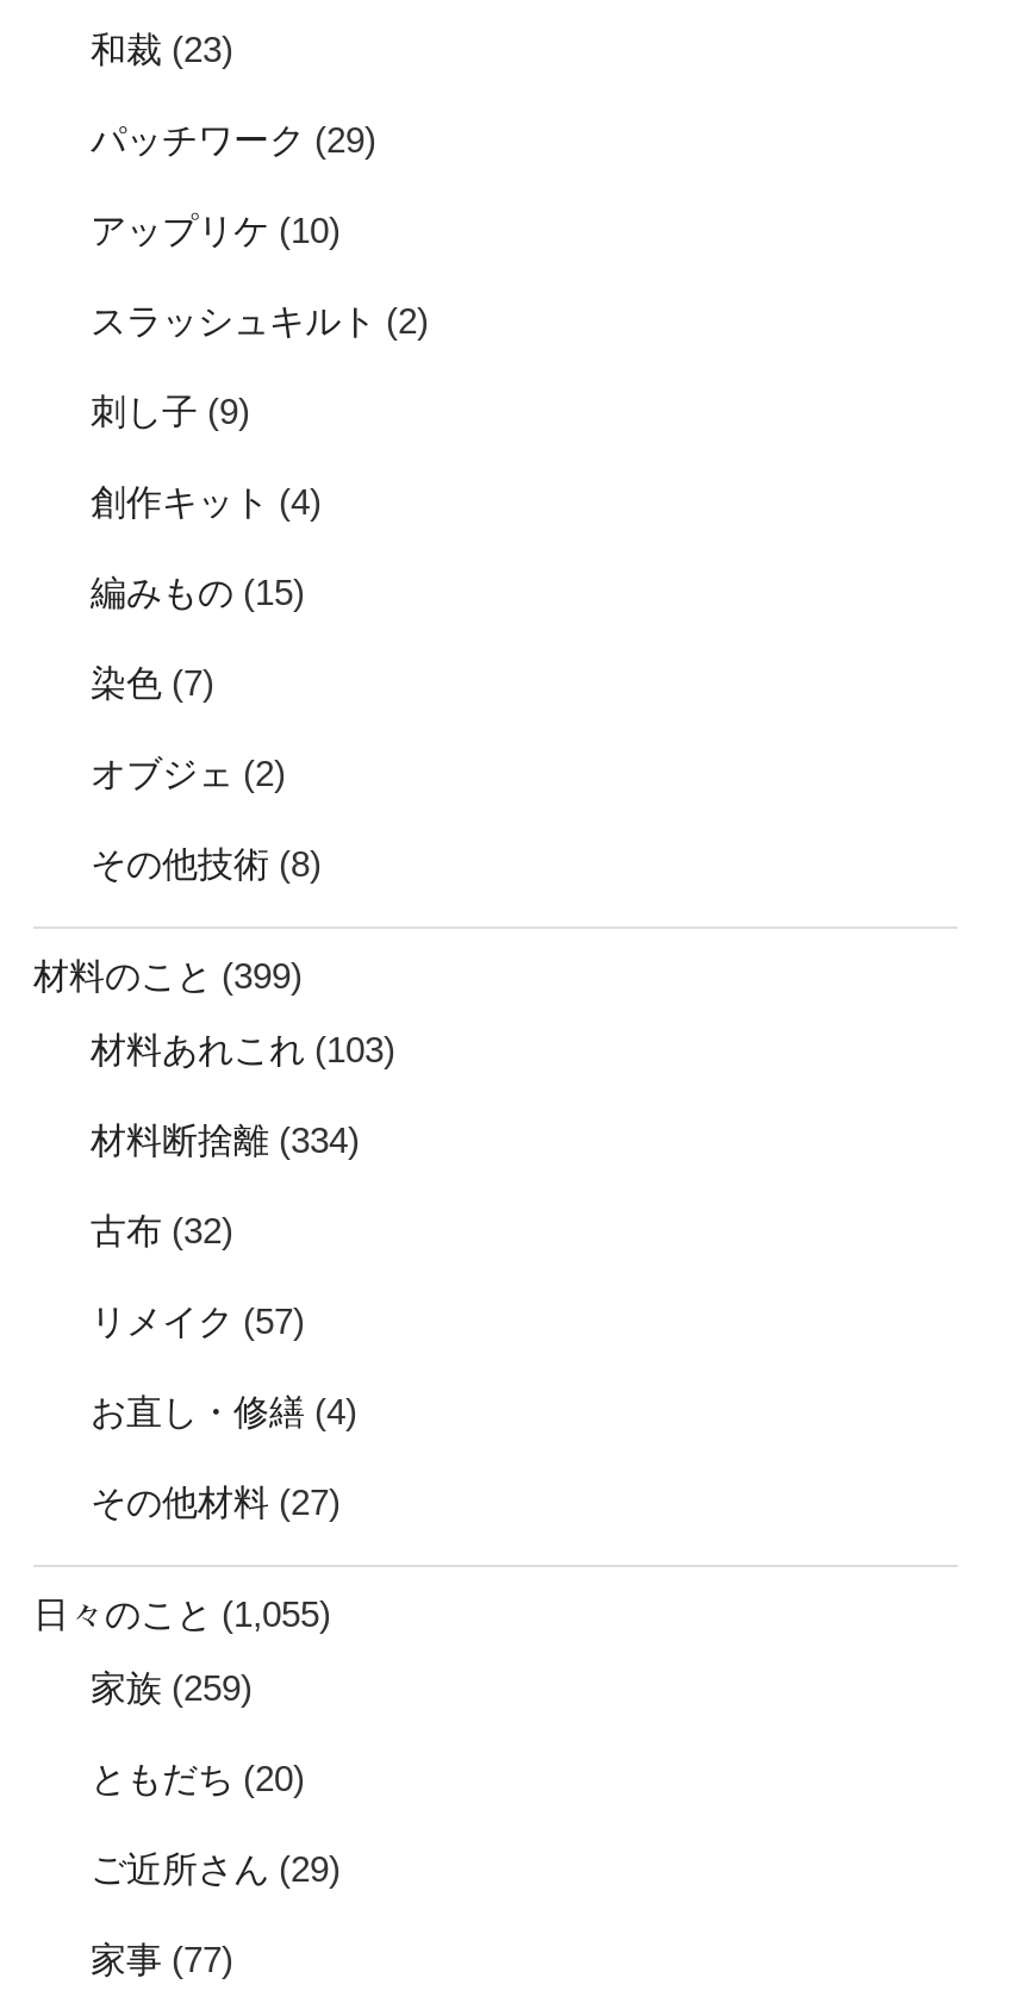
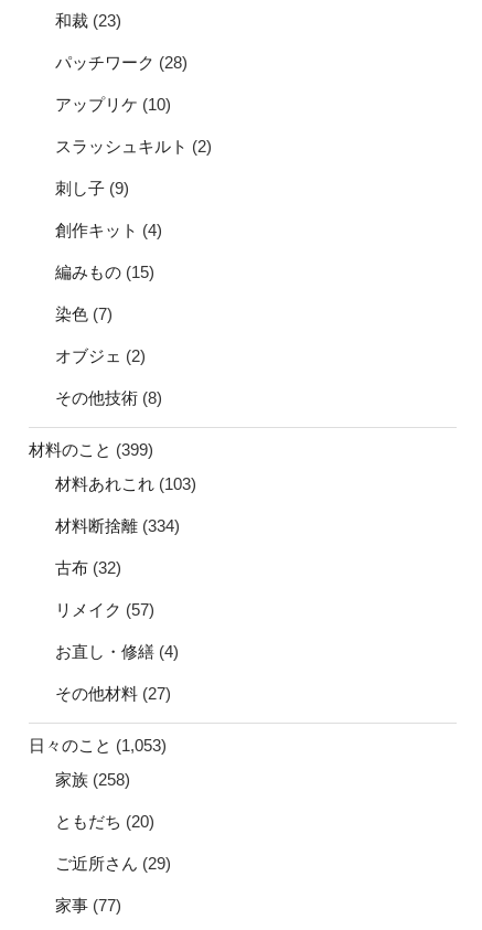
- パッチワーク(29)
+ パッチワーク(28)

- 日々のこと(1,055)
+ 日々のこと(1,053)

- 家族(259)
+ 家族(258)
